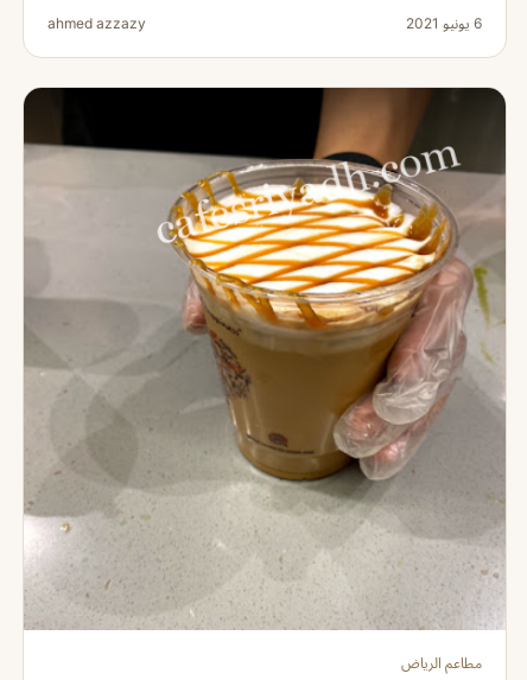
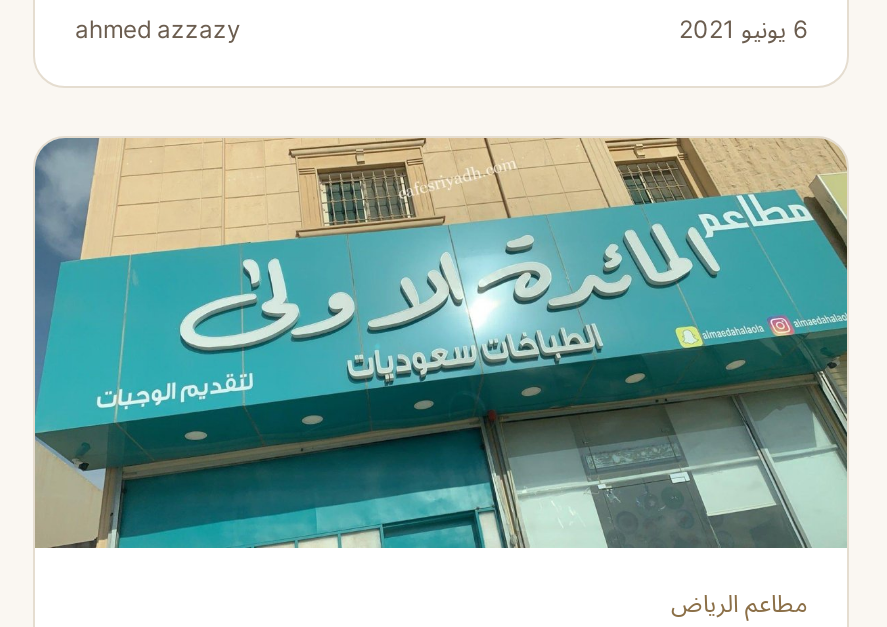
- [image]
+ [image]
